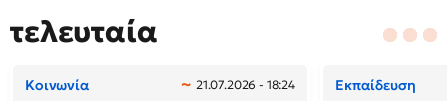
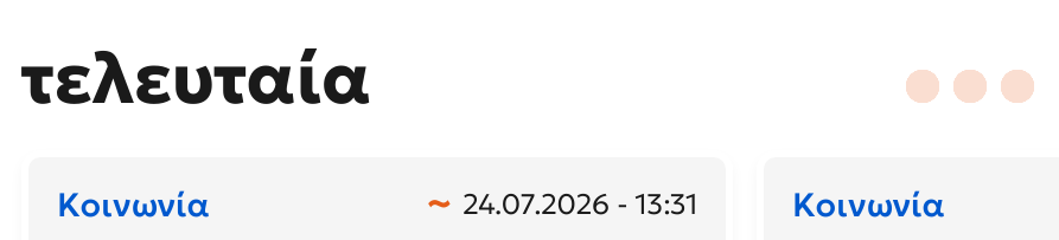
- 21.07.2026 - 18:24
+ 24.07.2026 - 13:31

- Εκπαίδευση
+ Κοινωνία
